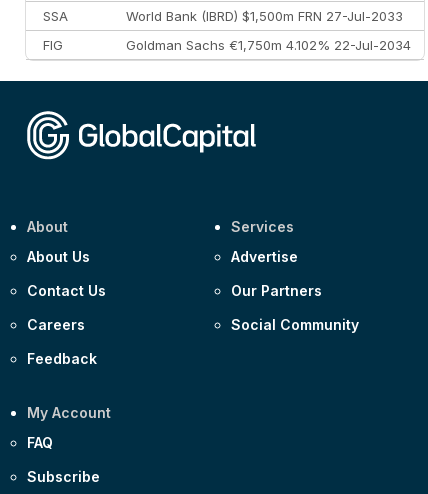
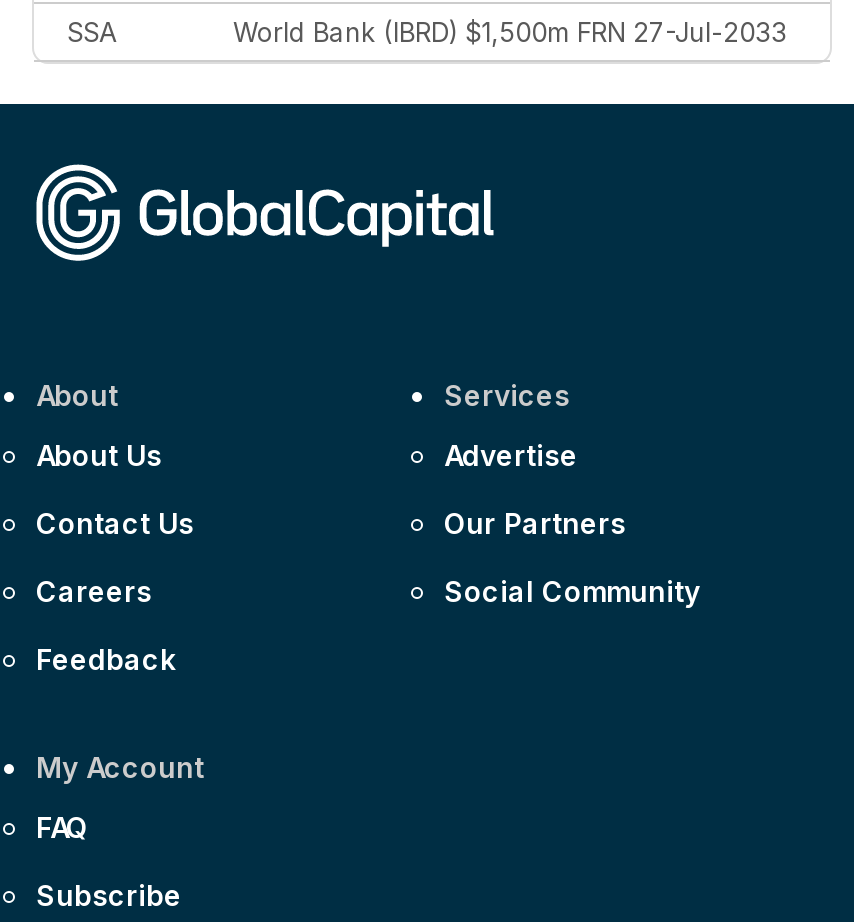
- FIG
- Goldman Sachs €1,750m 4.102% 22-Jul-2034
